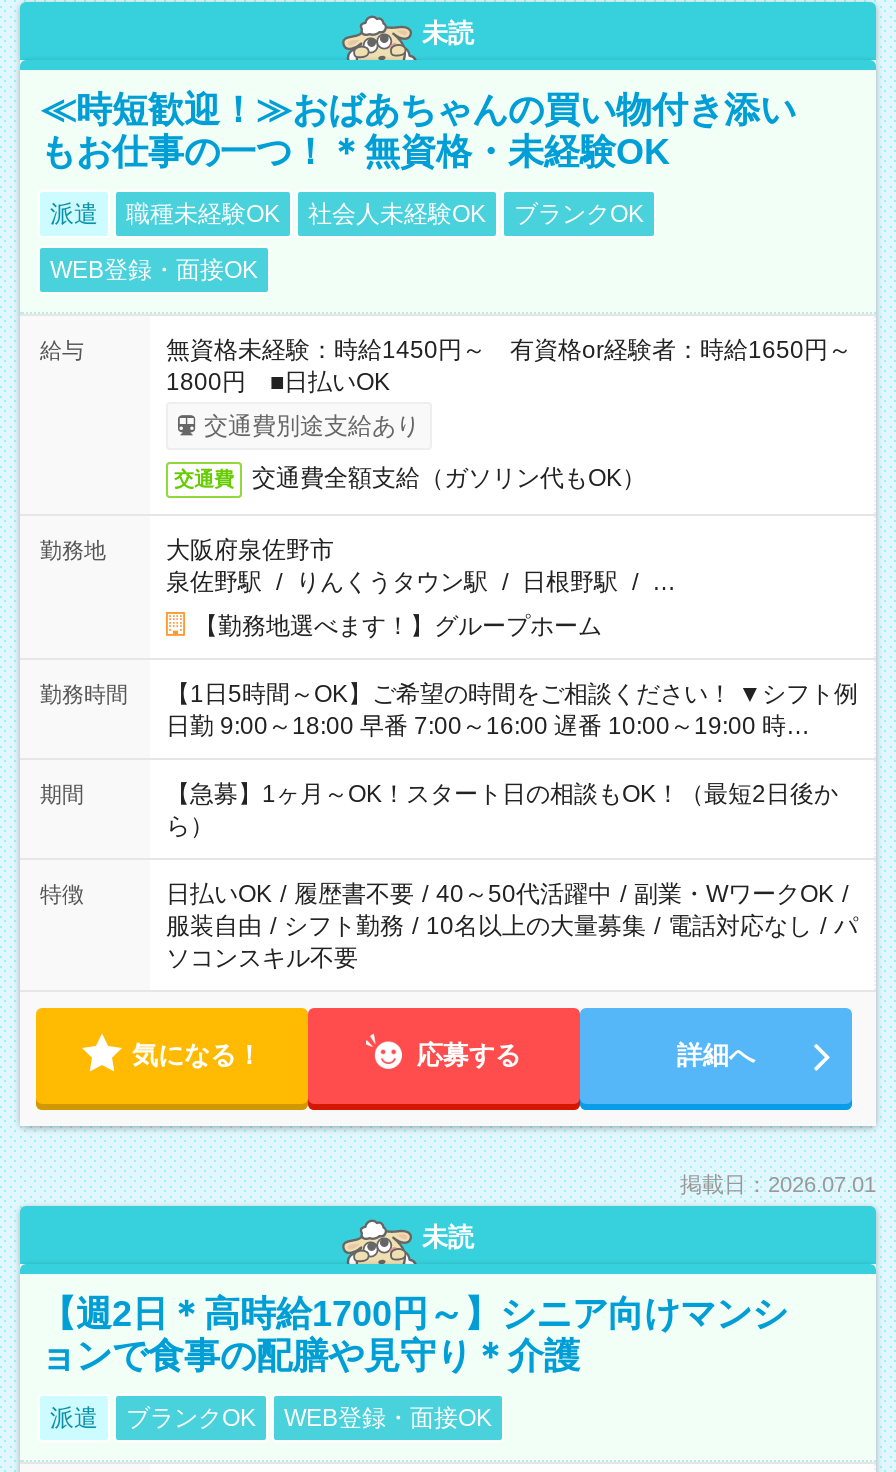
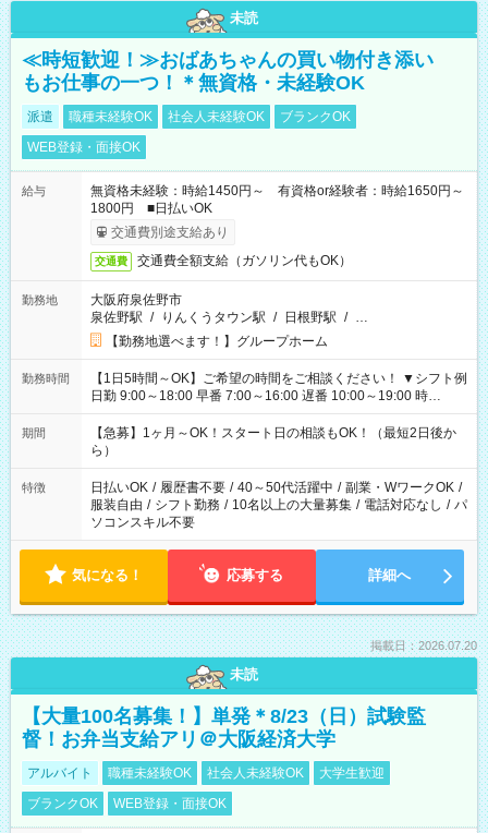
- 掲載日：2026.07.01
+ 掲載日：2026.07.20

- 【週2日＊高時給1700円～】シニア向けマンシ
- ョンで食事の配膳や見守り＊介護
+ 【大量100名募集！】単発＊8/23（日）試験監
+ 督！お弁当支給アリ＠大阪経済大学

- 派遣
+ アルバイト
+ 職種未経験OK
+ 社会人未経験OK
+ 大学生歓迎
